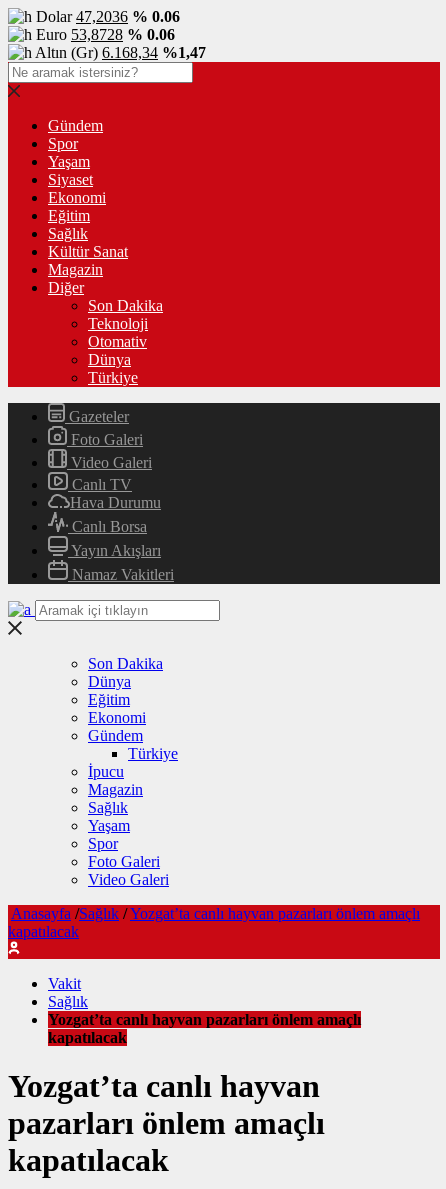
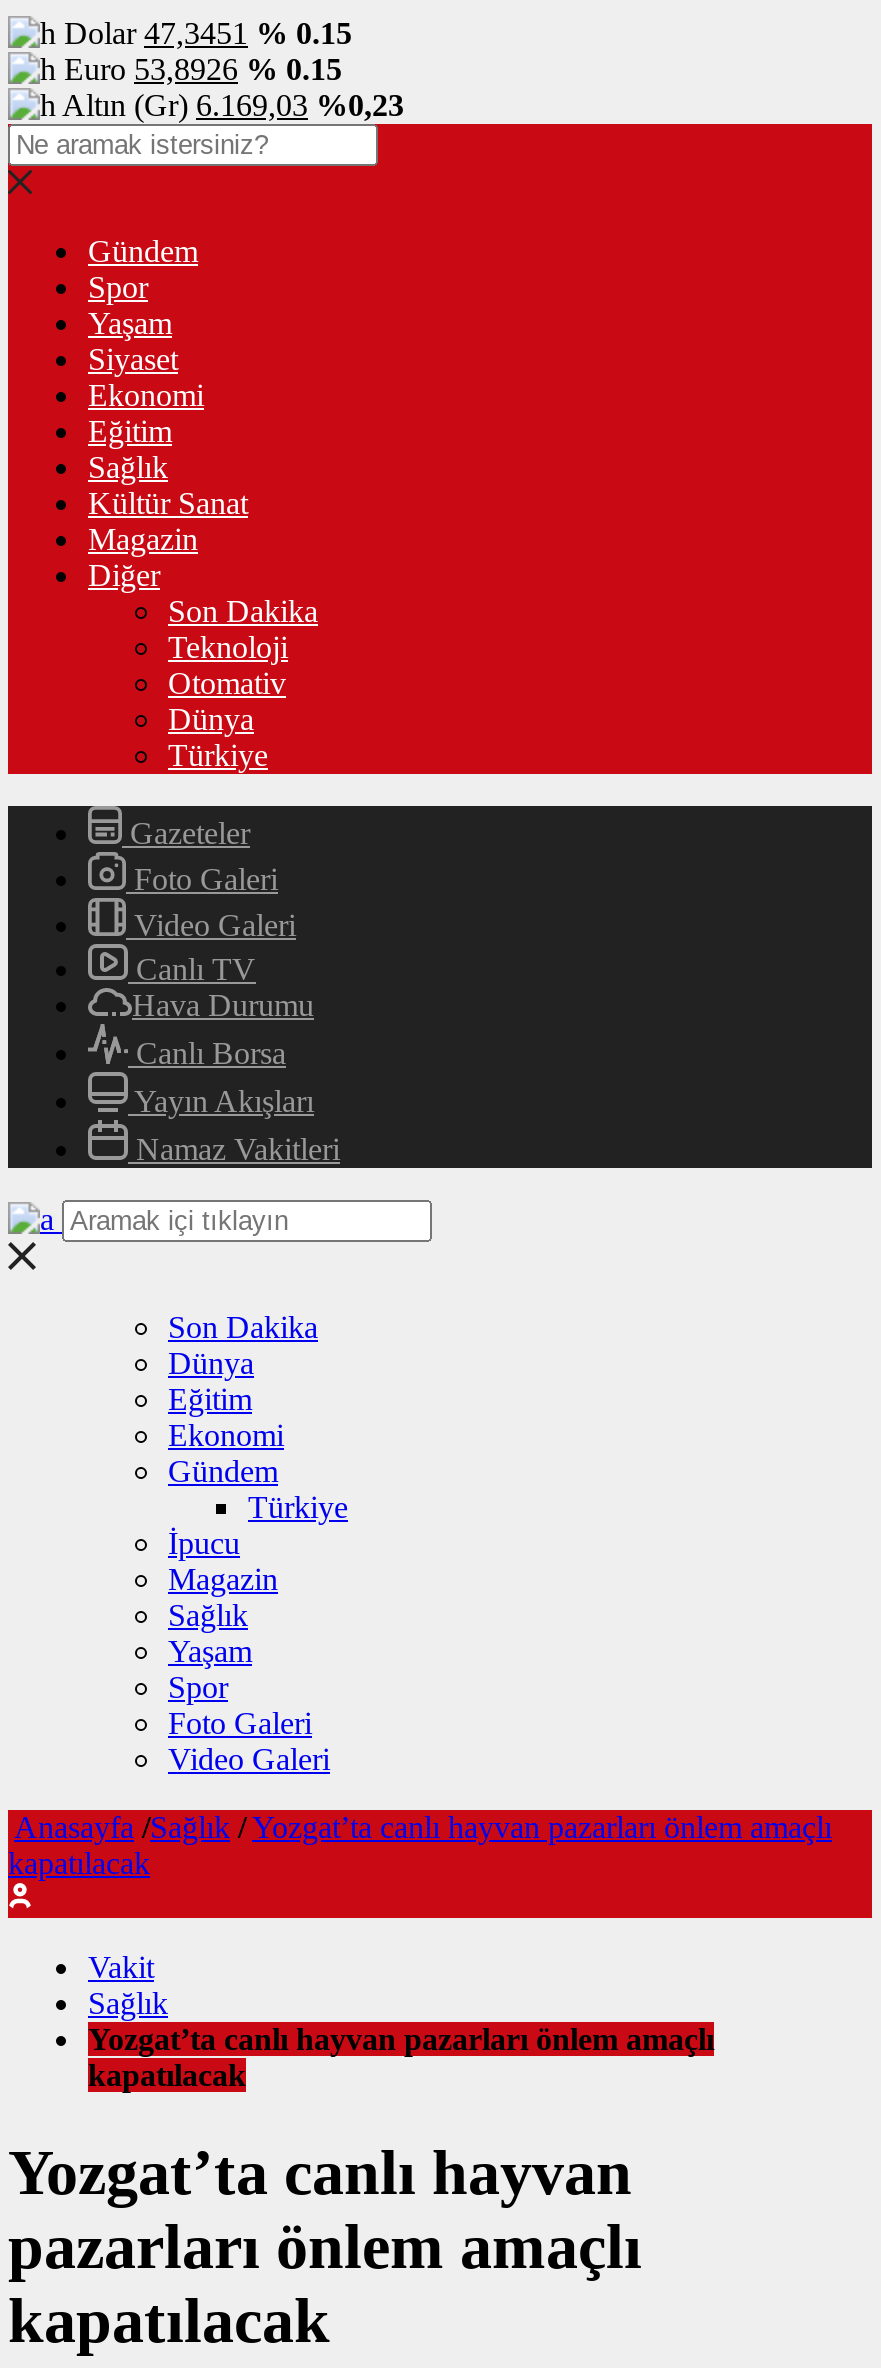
- Dolar 47,2036 % 0.06
+ Dolar 47,3451 % 0.15

- Euro 53,8728 % 0.06
+ Euro 53,8926 % 0.15

- Altın (Gr) 6.168,34 %1,47
+ Altın (Gr) 6.169,03 %0,23
